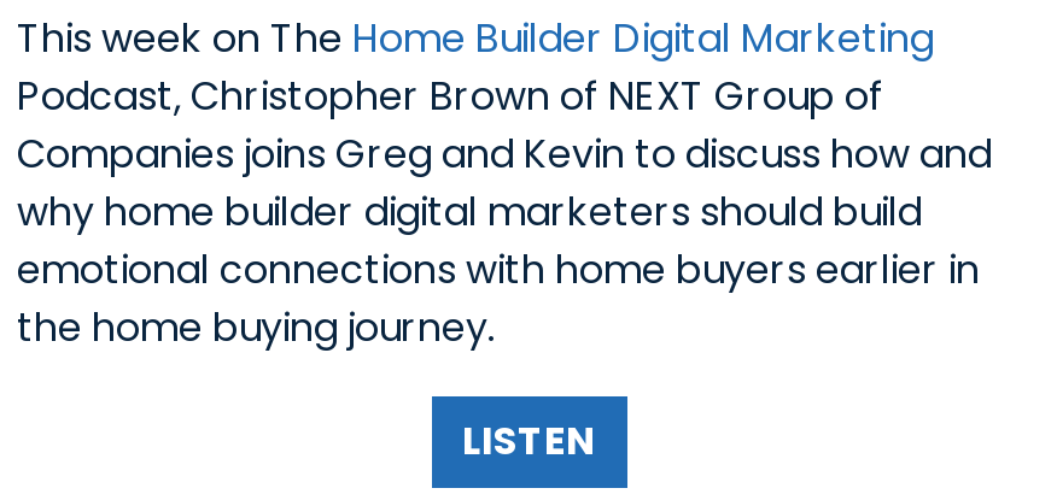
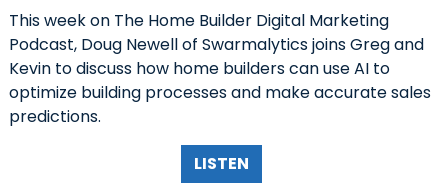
- Podcast, Christopher Brown of NEXT Group of
- Companies joins Greg and Kevin to discuss how and
- why home builder digital marketers should build
- emotional connections with home buyers earlier in
- the home buying journey.
+ Podcast, Doug Newell of Swarmalytics joins Greg and
+ Kevin to discuss how home builders can use AI to
+ optimize building processes and make accurate sales
+ predictions.
